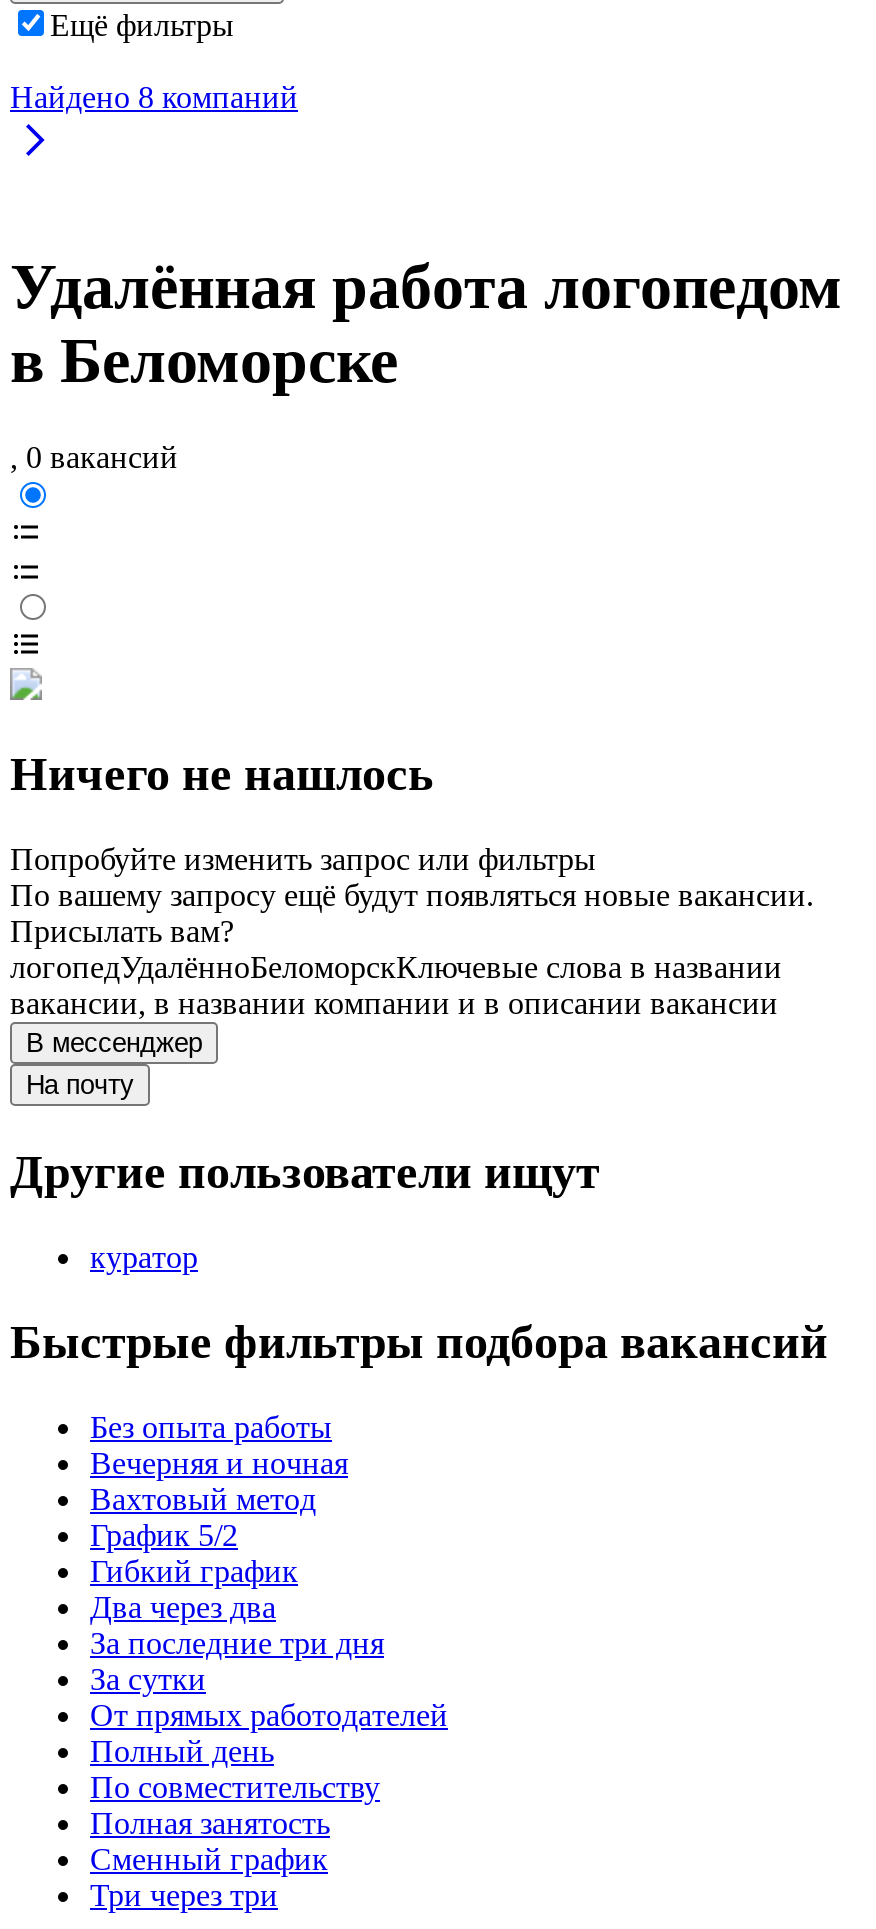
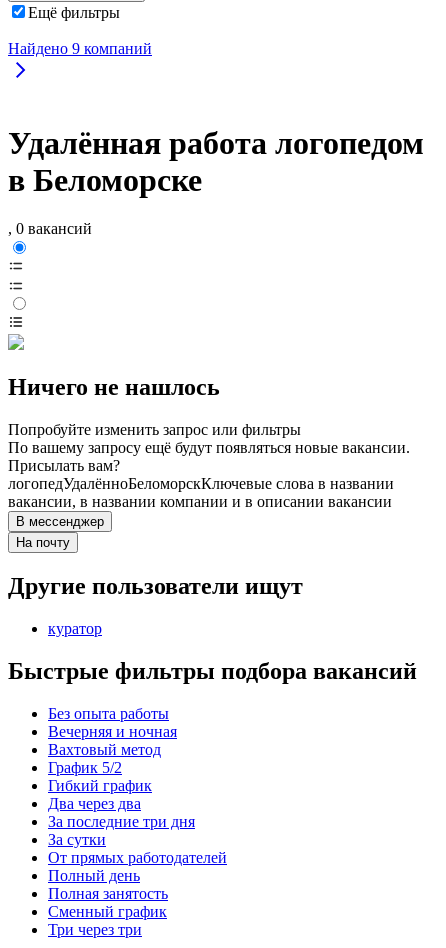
- Найдено 8 компаний
+ Найдено 9 компаний

- По совместительству
